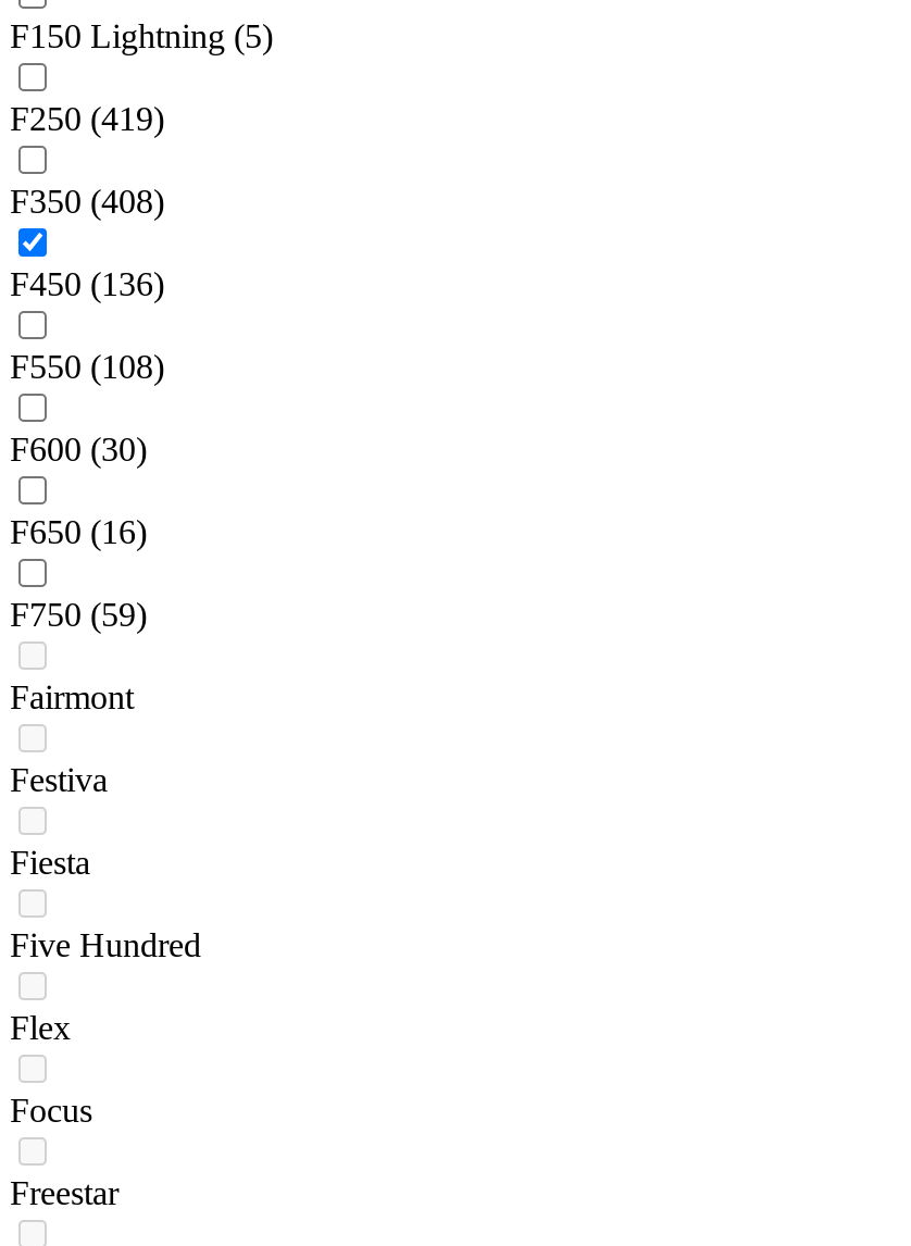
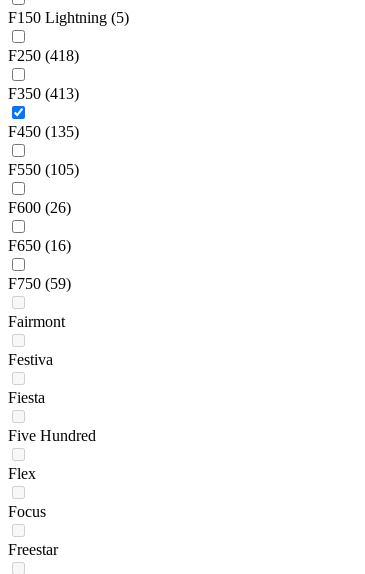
- F250 (419)
+ F250 (418)

- F350 (408)
+ F350 (413)

- F450 (136)
+ F450 (135)

- F550 (108)
+ F550 (105)

- F600 (30)
+ F600 (26)
